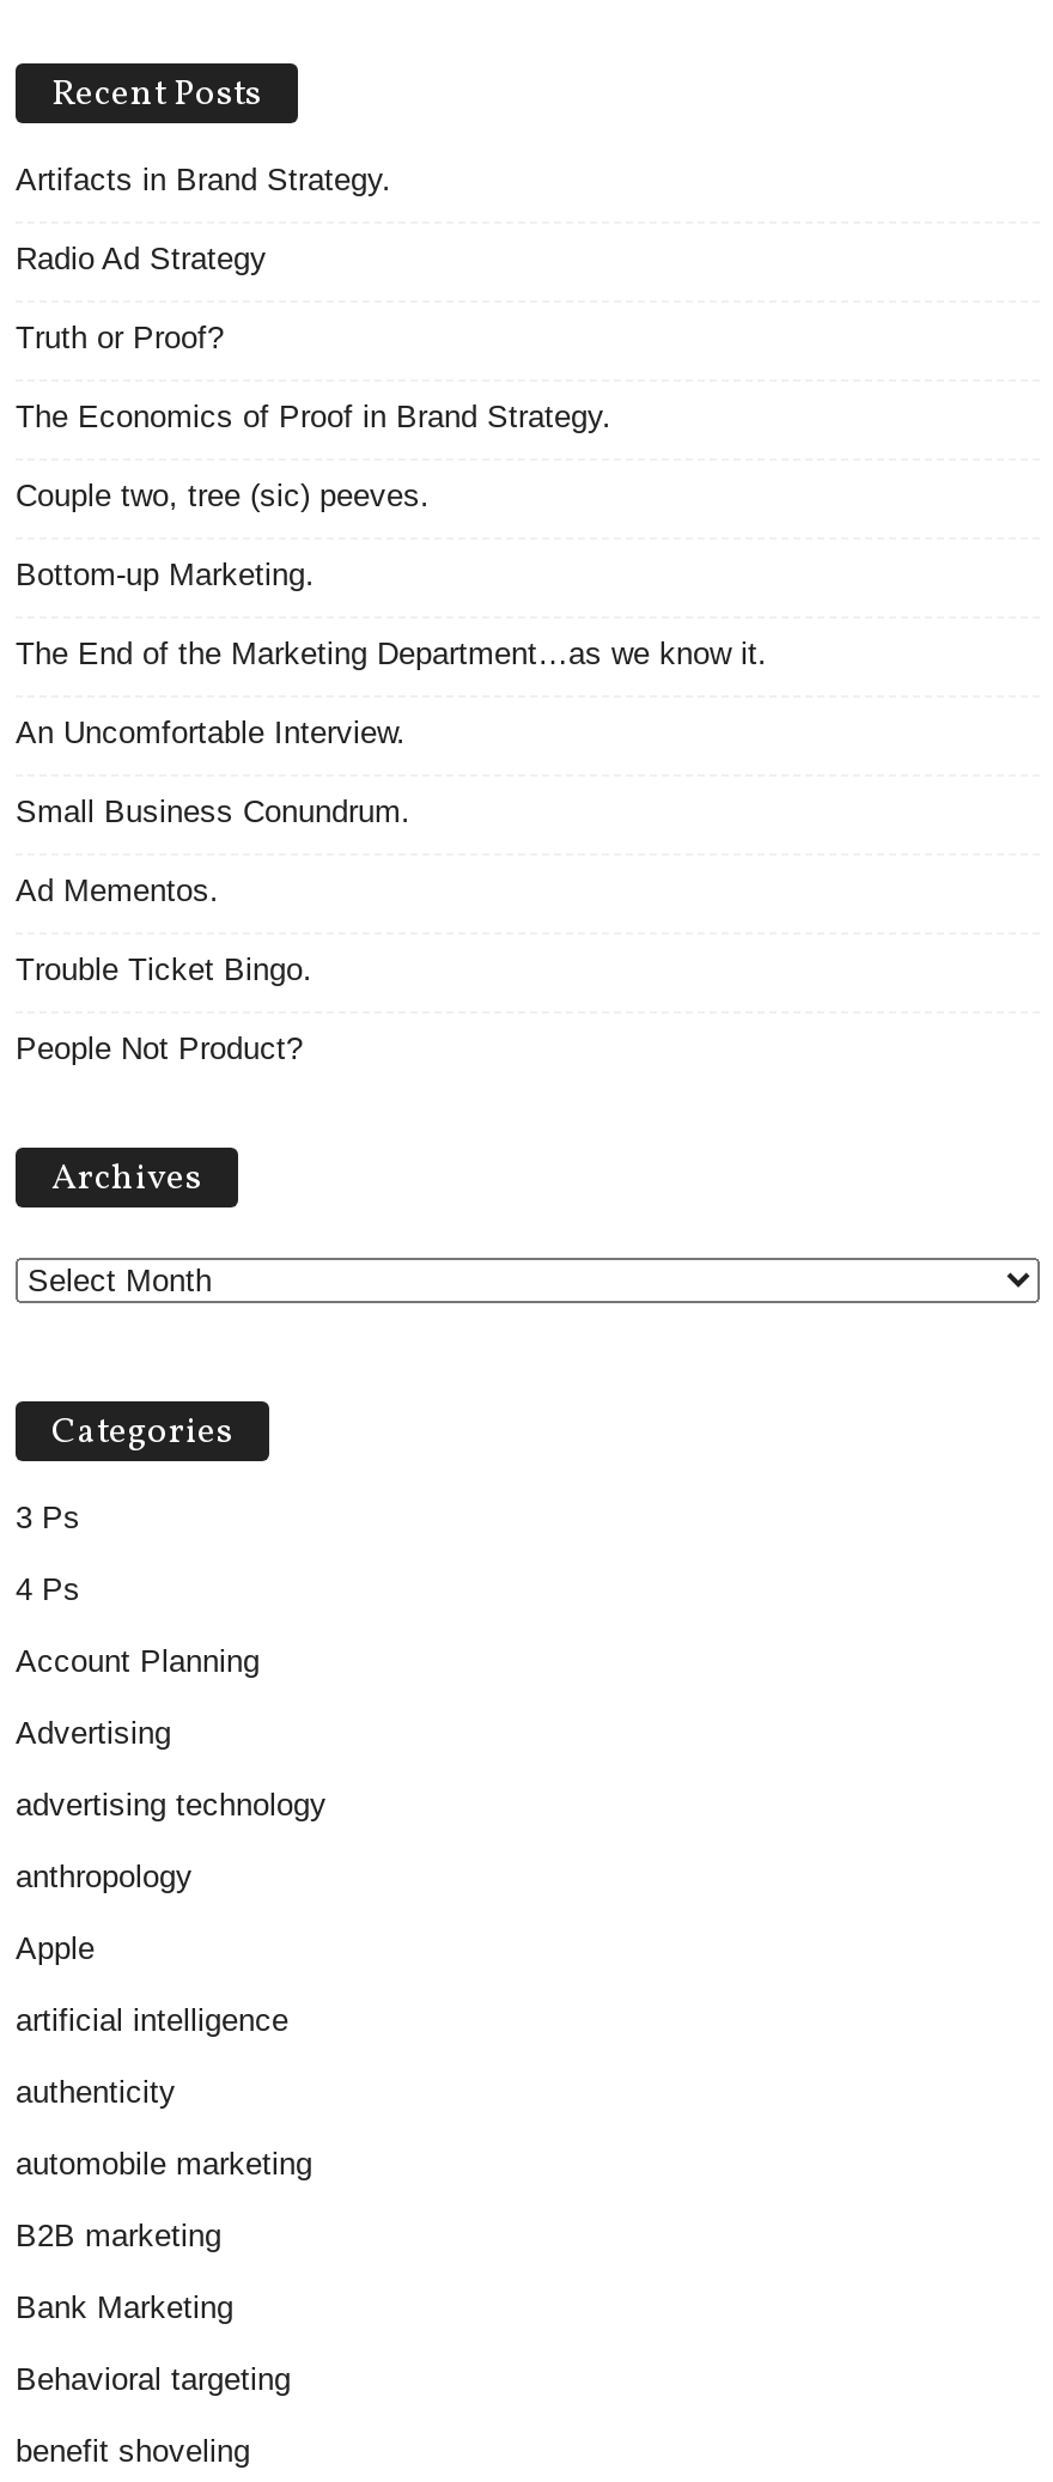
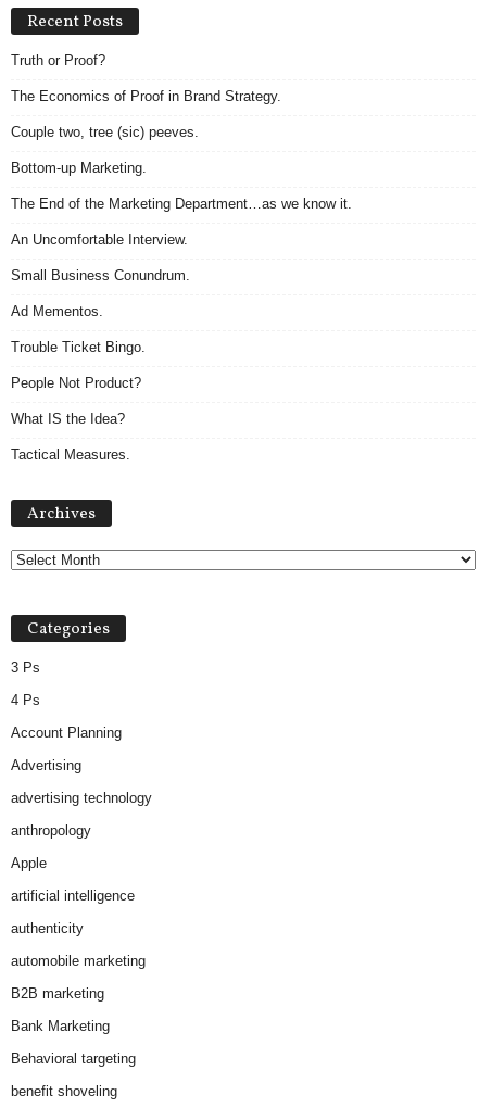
- Artifacts in Brand Strategy.
- Radio Ad Strategy

moved up: Truth or Proof? | The Economics of Proof in Brand Strategy. | Couple two, tree (sic) peeves. | ... | Trouble Ticket Bingo. | People Not Product?

+ What IS the Idea?
+ Tactical Measures.
